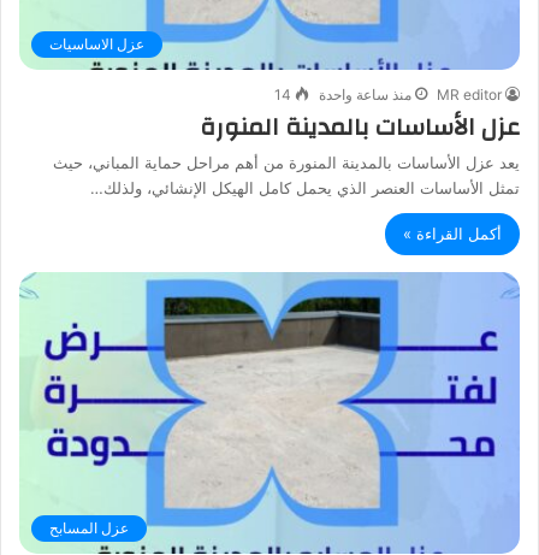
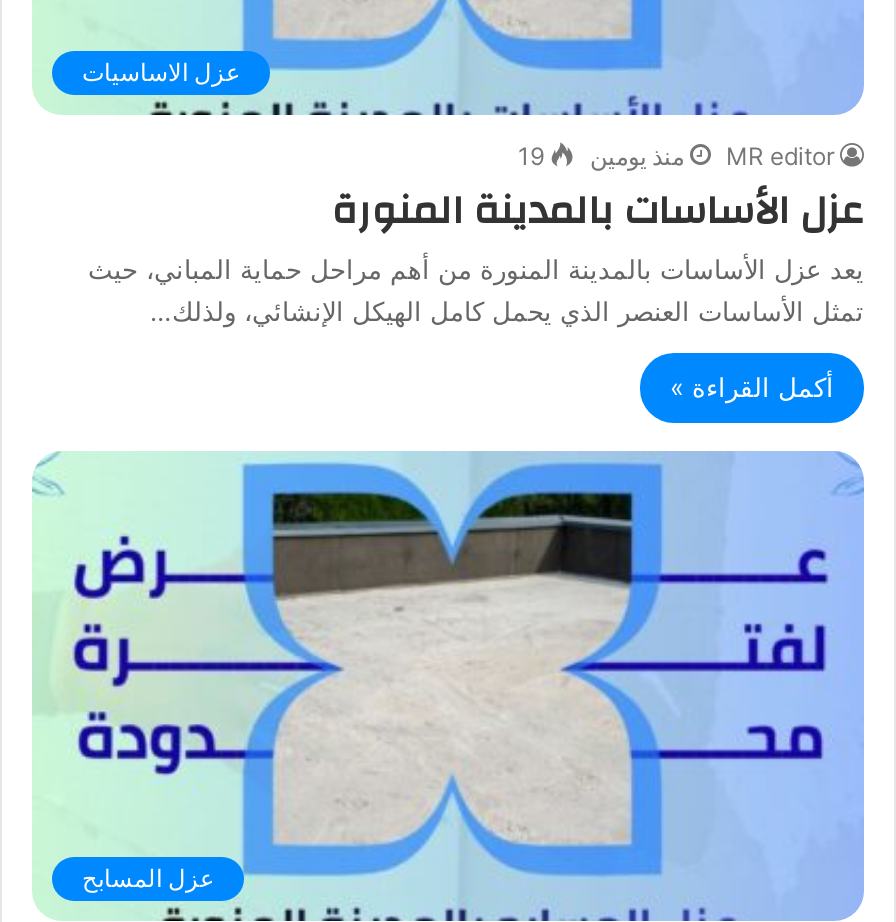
- منذ ساعة واحدة
- 14
+ منذ يومين
+ 19
